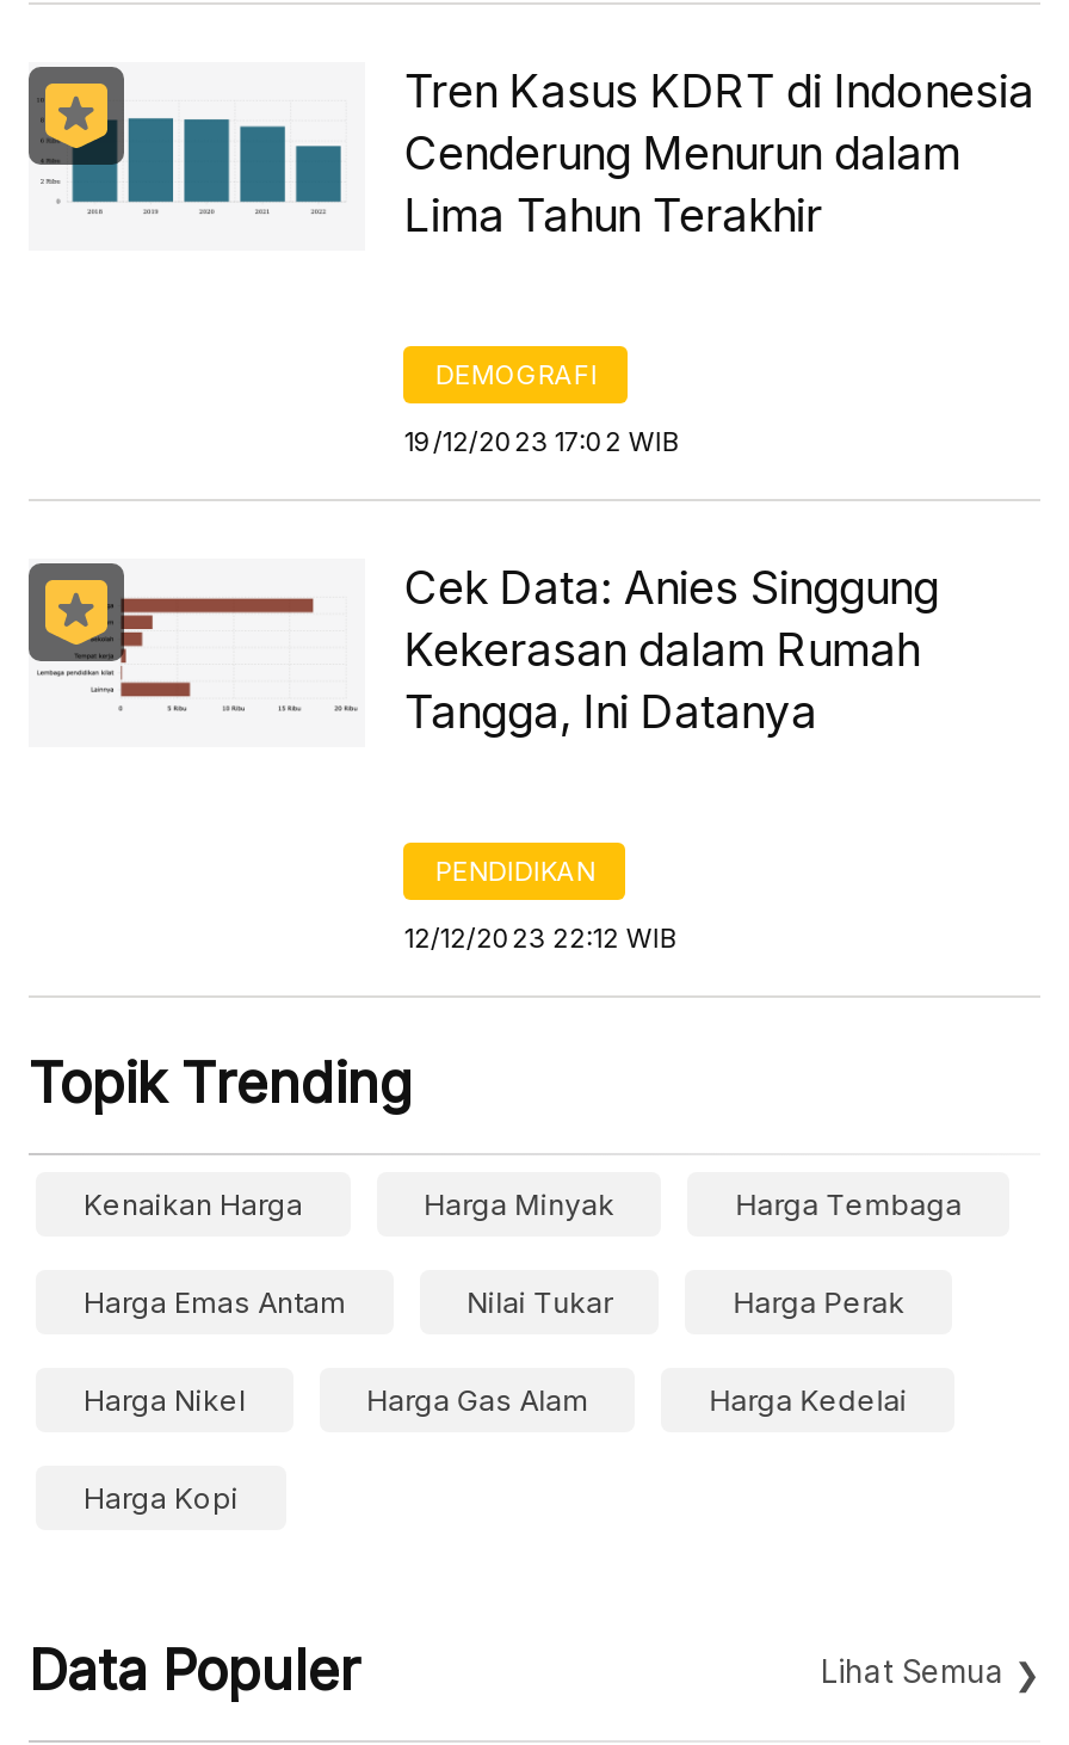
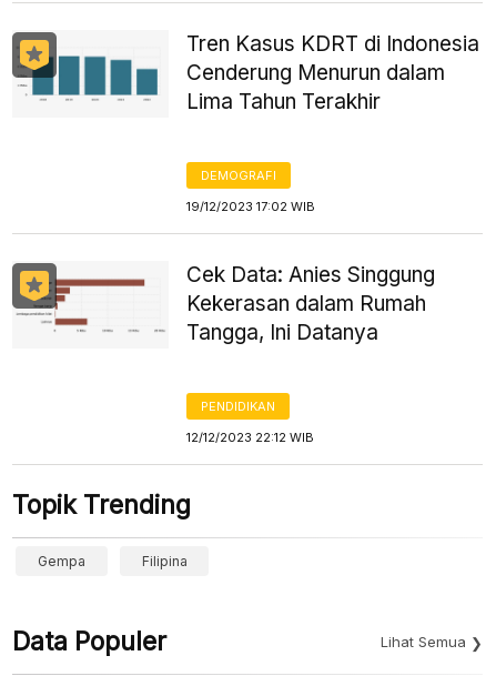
- Kenaikan Harga
- Harga Minyak
- Harga Tembaga
- Harga Emas Antam
- Nilai Tukar
- Harga Perak
- Harga Nikel
- Harga Gas Alam
- Harga Kedelai
- Harga Kopi
+ Gempa
+ Filipina
